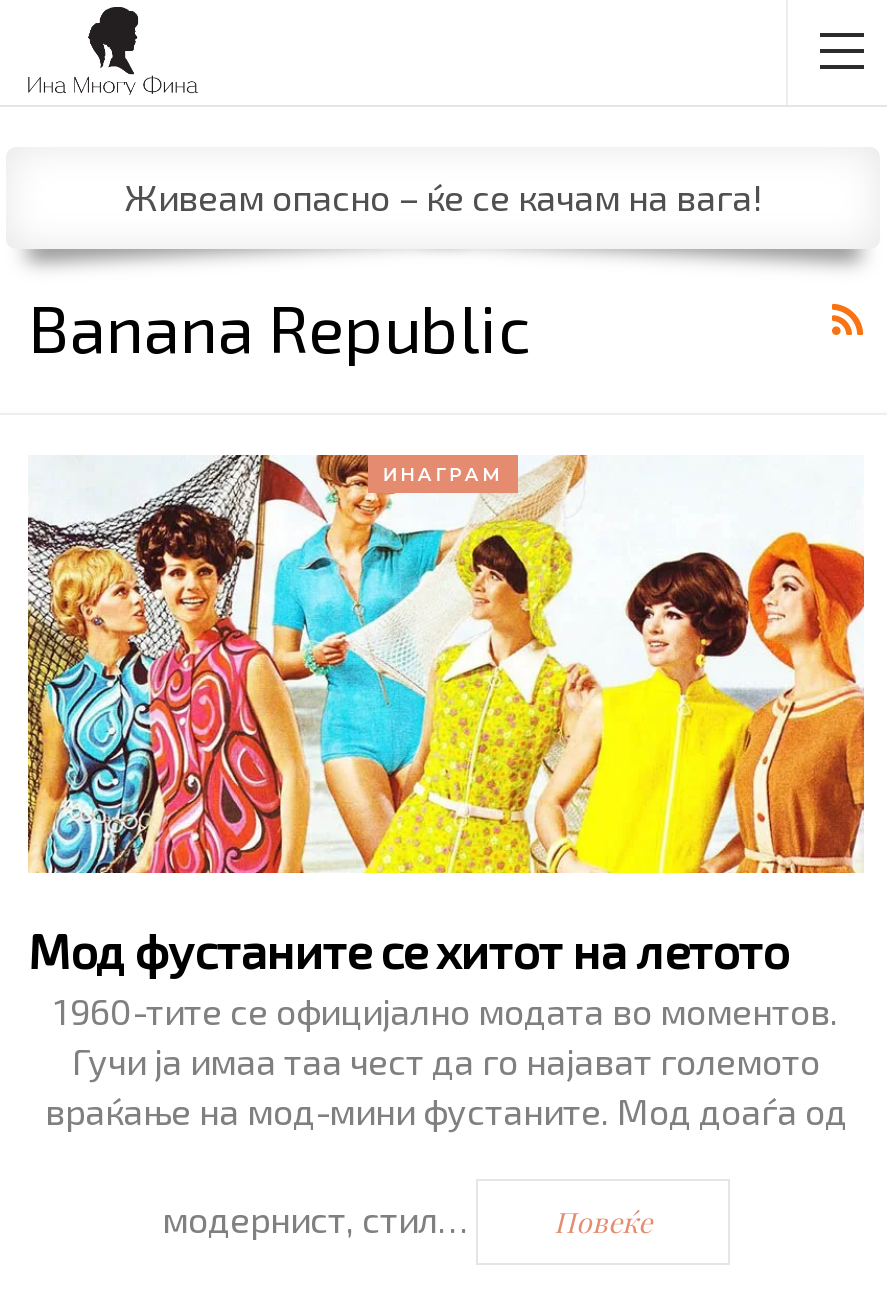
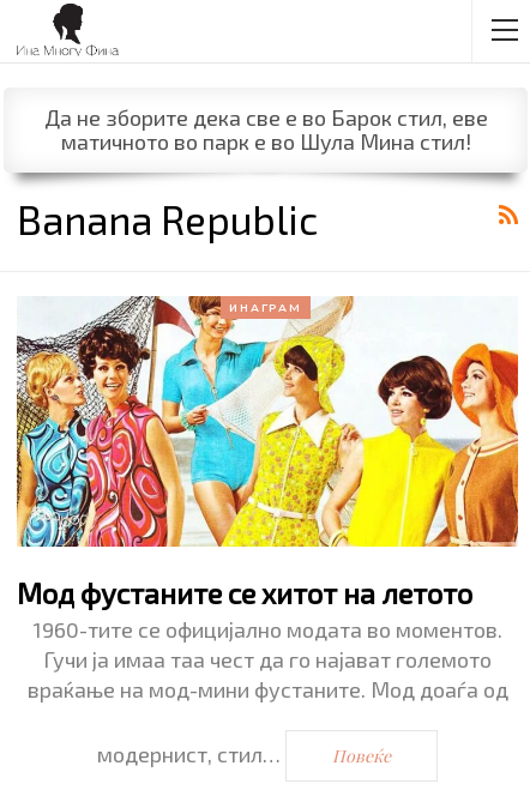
- Живеам опасно – ќе се качам на вага!
+ Да не зборите дека све е во Барок стил, еве
+ матичното во парк е во Шула Мина стил!

moved down: [image]
